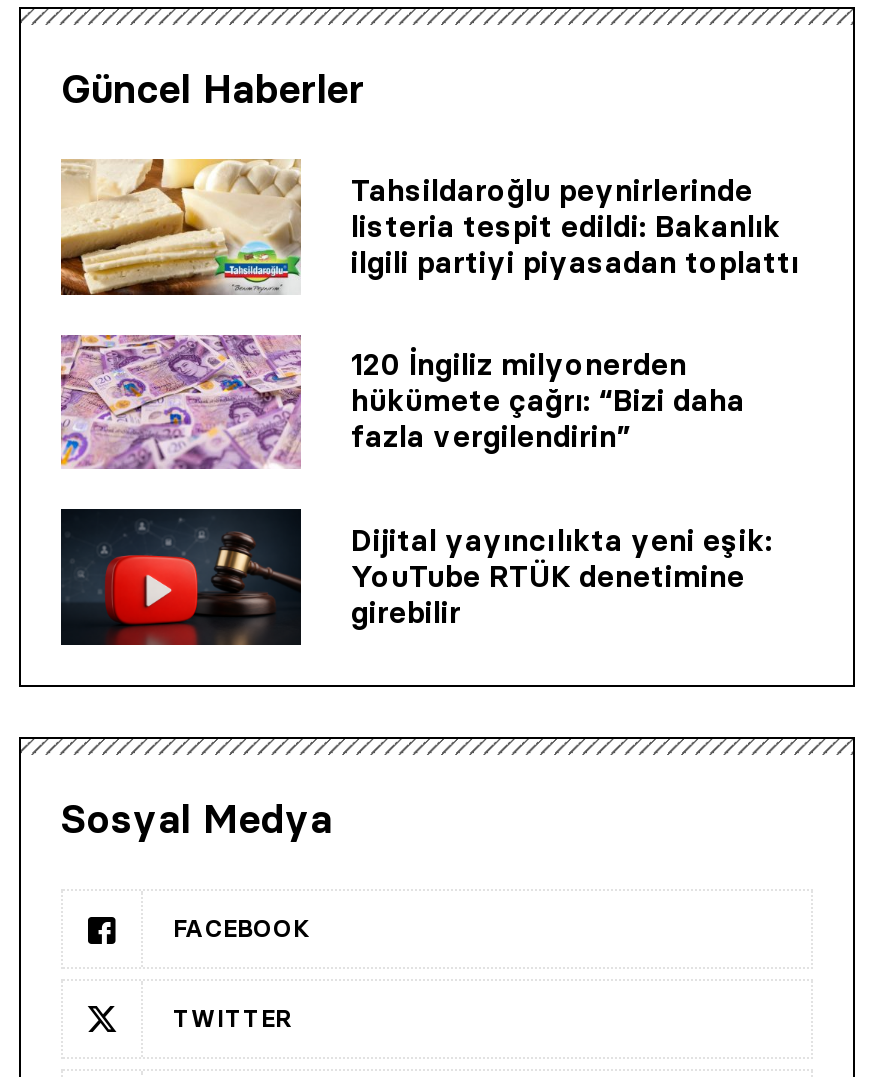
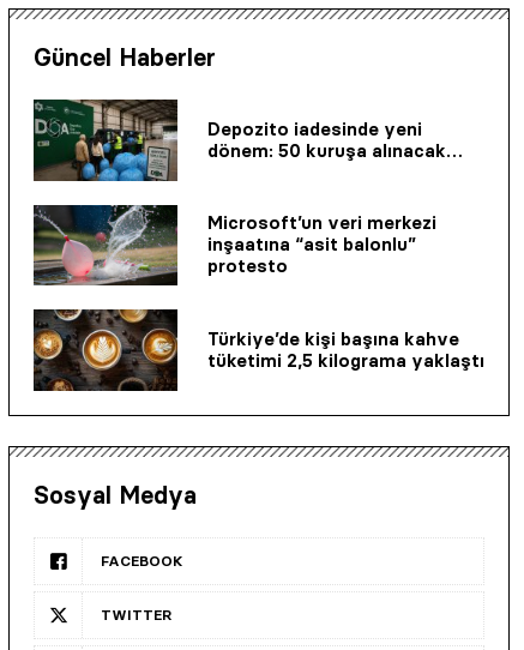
- [image]
- Tahsildaroğlu peynirlerinde
- listeria tespit edildi: Bakanlık
- ilgili partiyi piyasadan toplattı
+ [image]
+ Depozito iadesinde yeni
+ dönem: 50 kuruşa alınacak…

- [image]
- 120 İngiliz milyonerden
- hükümete çağrı: “Bizi daha
- fazla vergilendirin”
+ [image]
+ Microsoft’un veri merkezi
+ inşaatına “asit balonlu”
+ protesto

- [image]
- Dijital yayıncılıkta yeni eşik:
- YouTube RTÜK denetimine
- girebilir
+ [image]
+ Türkiye’de kişi başına kahve
+ tüketimi 2,5 kilograma yaklaştı
